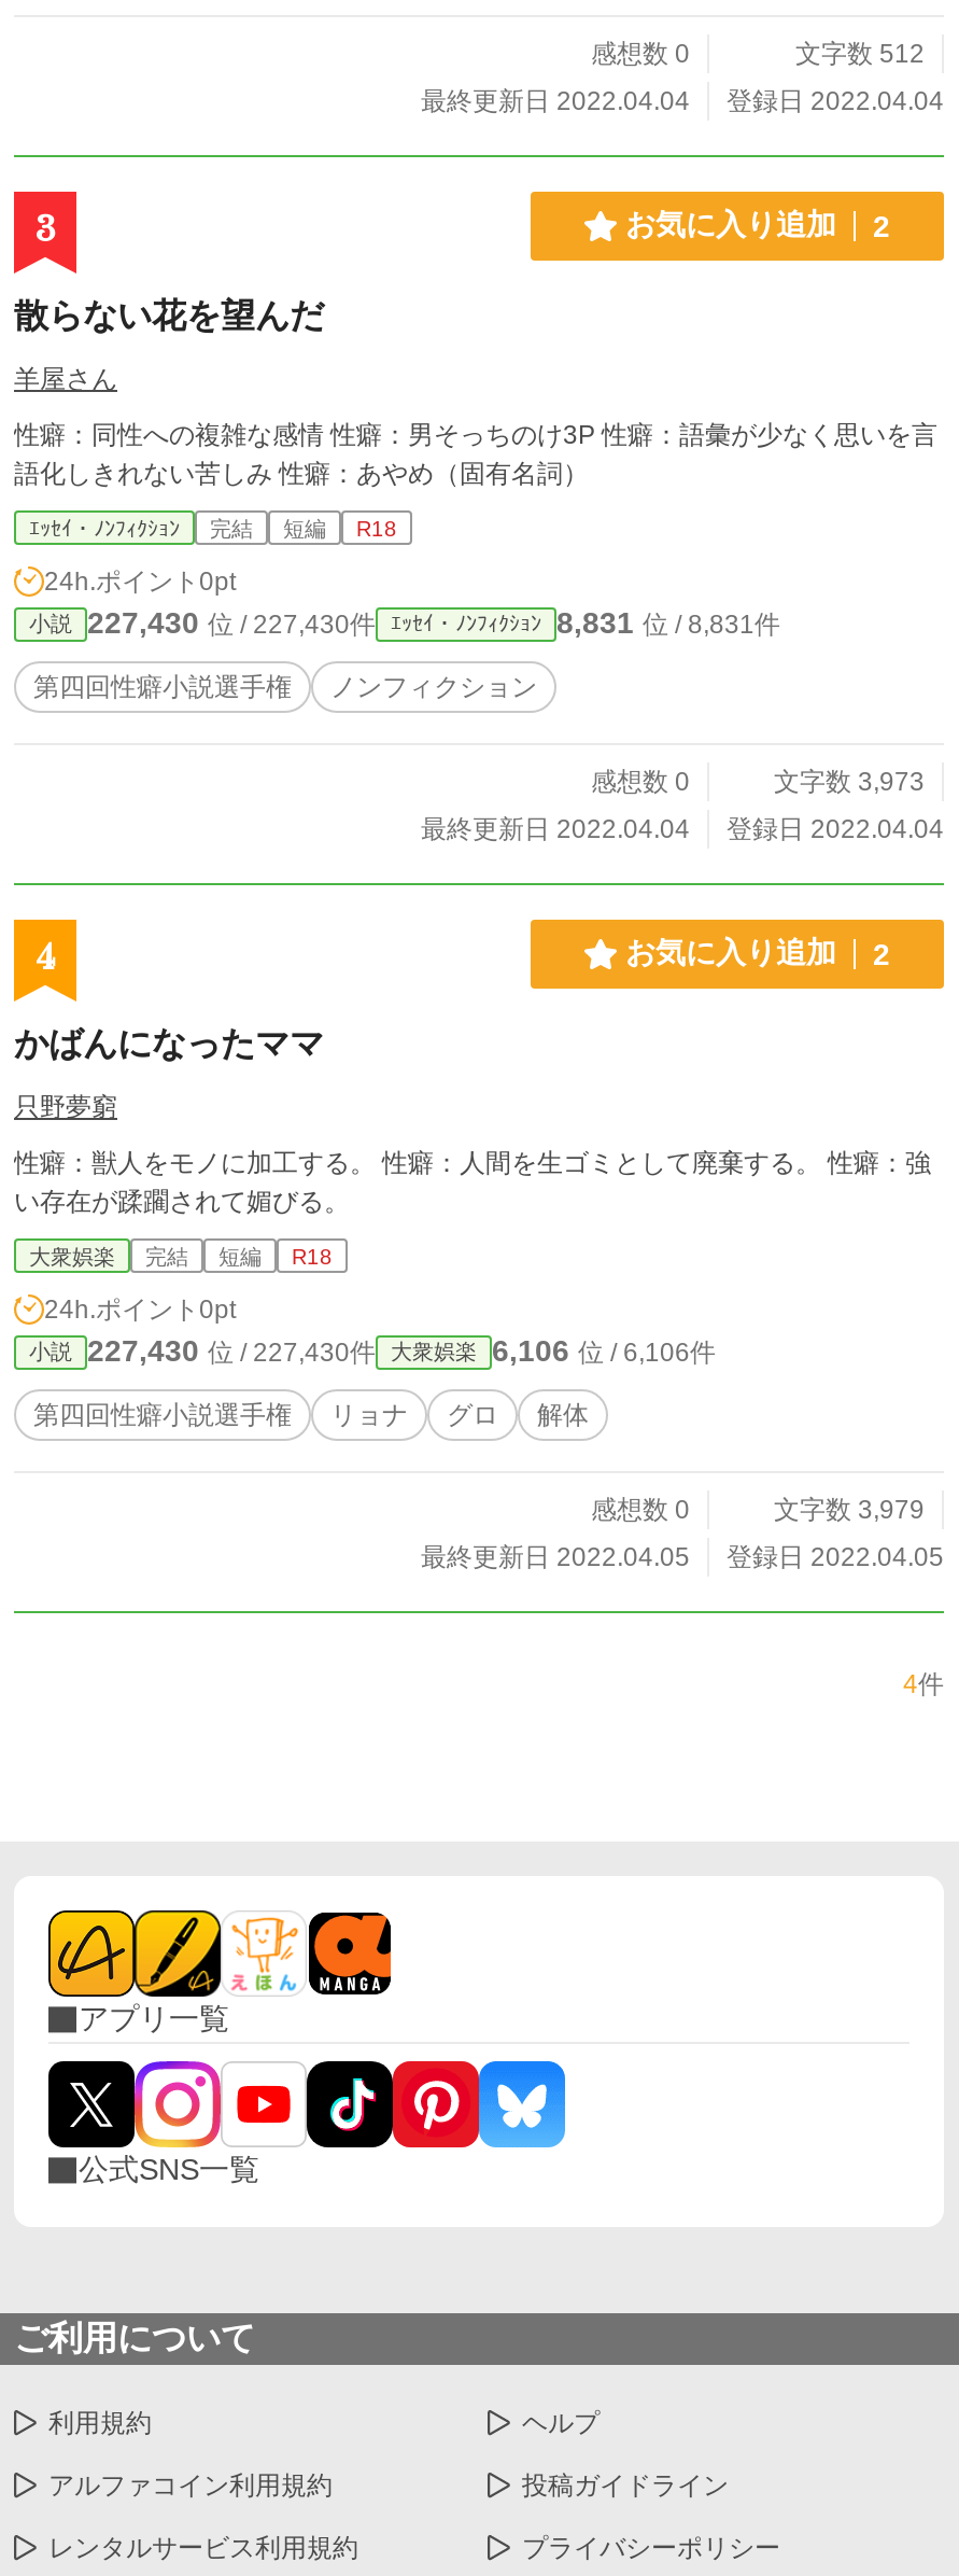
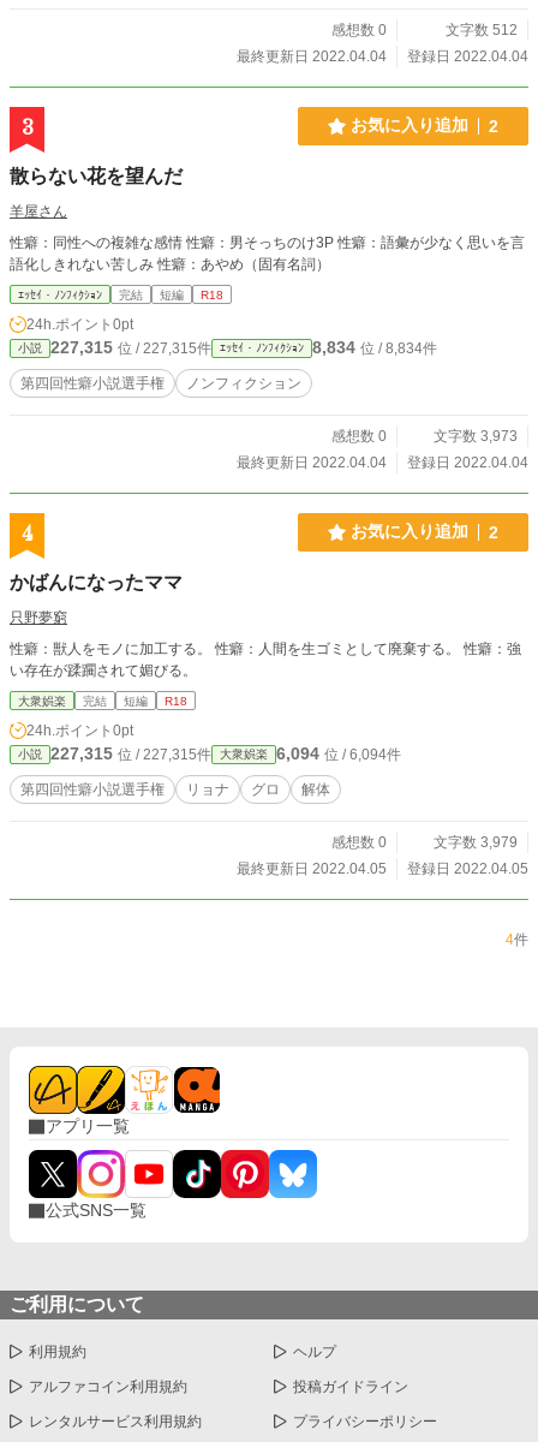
- 227,430位 / 227,430件
+ 227,315位 / 227,315件

- 8,831位 / 8,831件
+ 8,834位 / 8,834件

- 227,430位 / 227,430件
+ 227,315位 / 227,315件

- 6,106位 / 6,106件
+ 6,094位 / 6,094件
